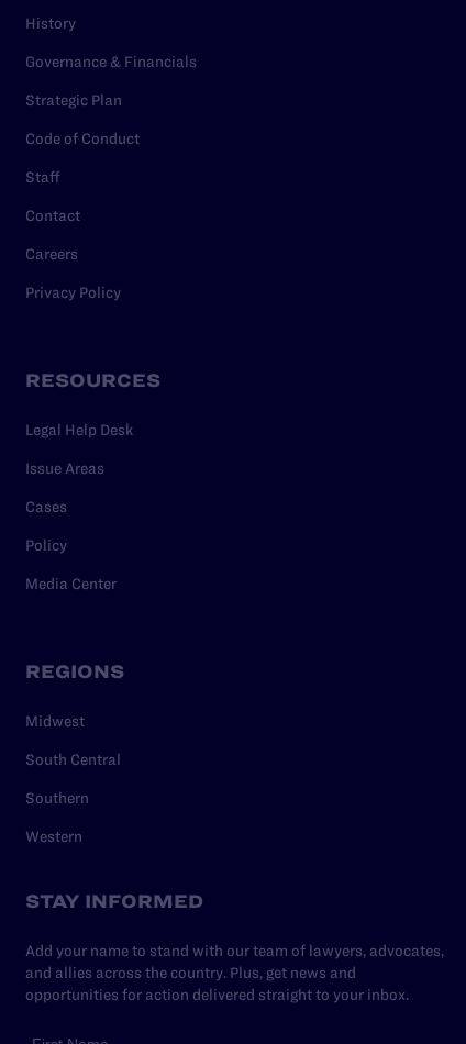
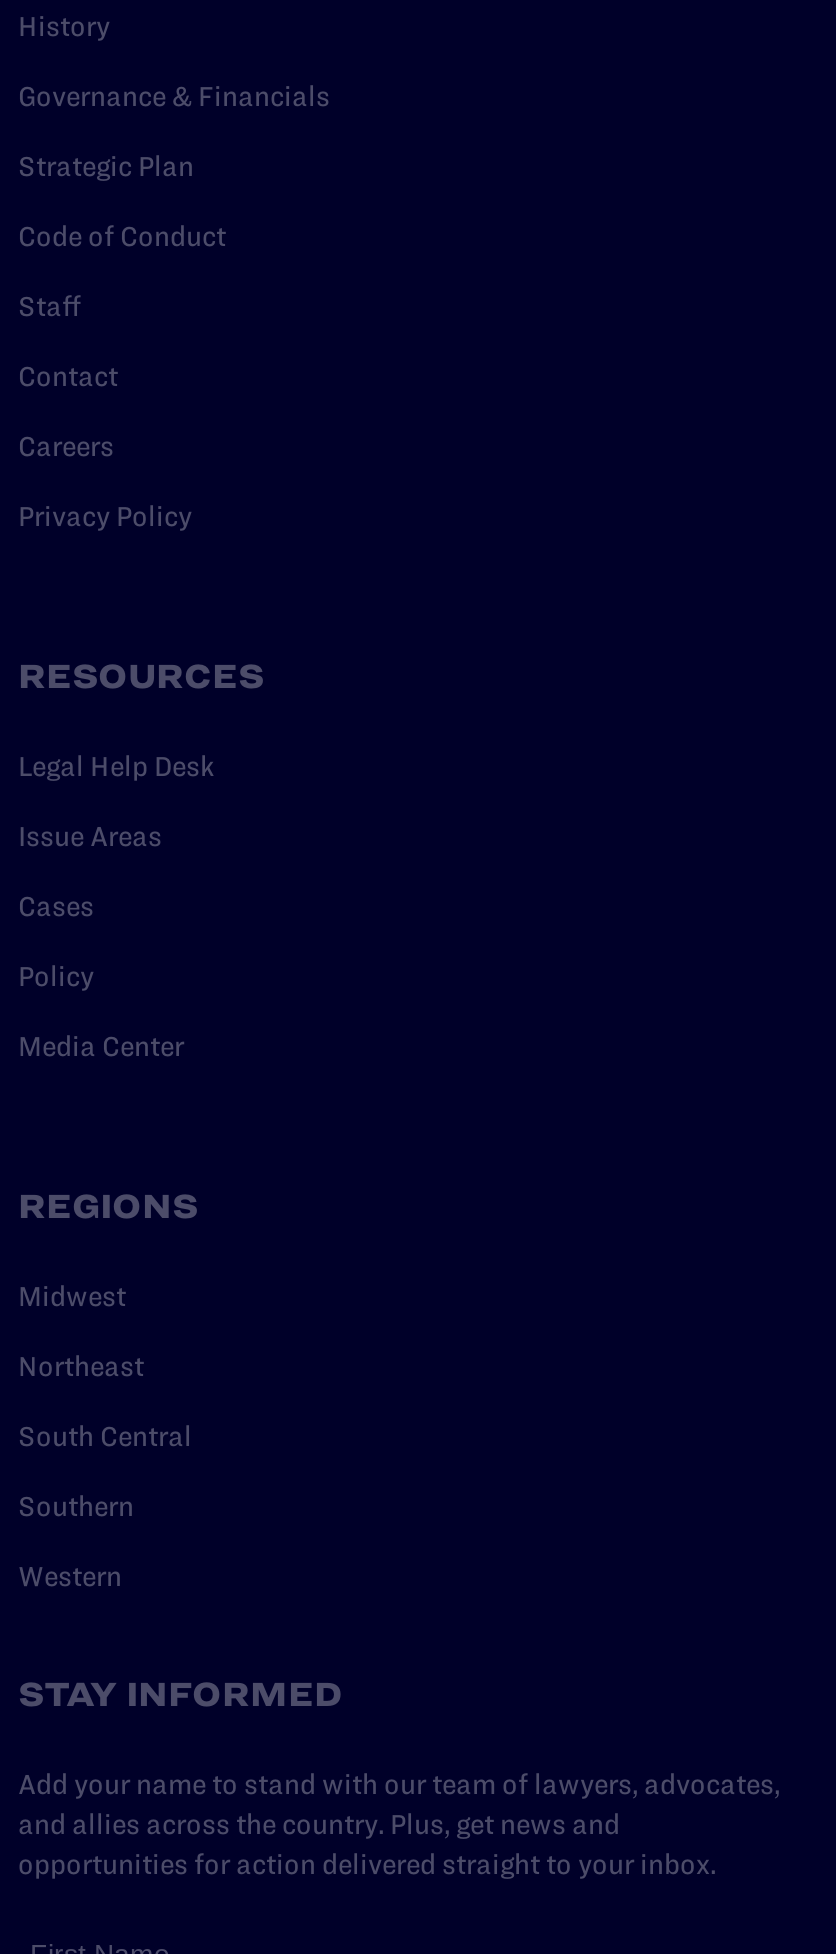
+ Northeast
